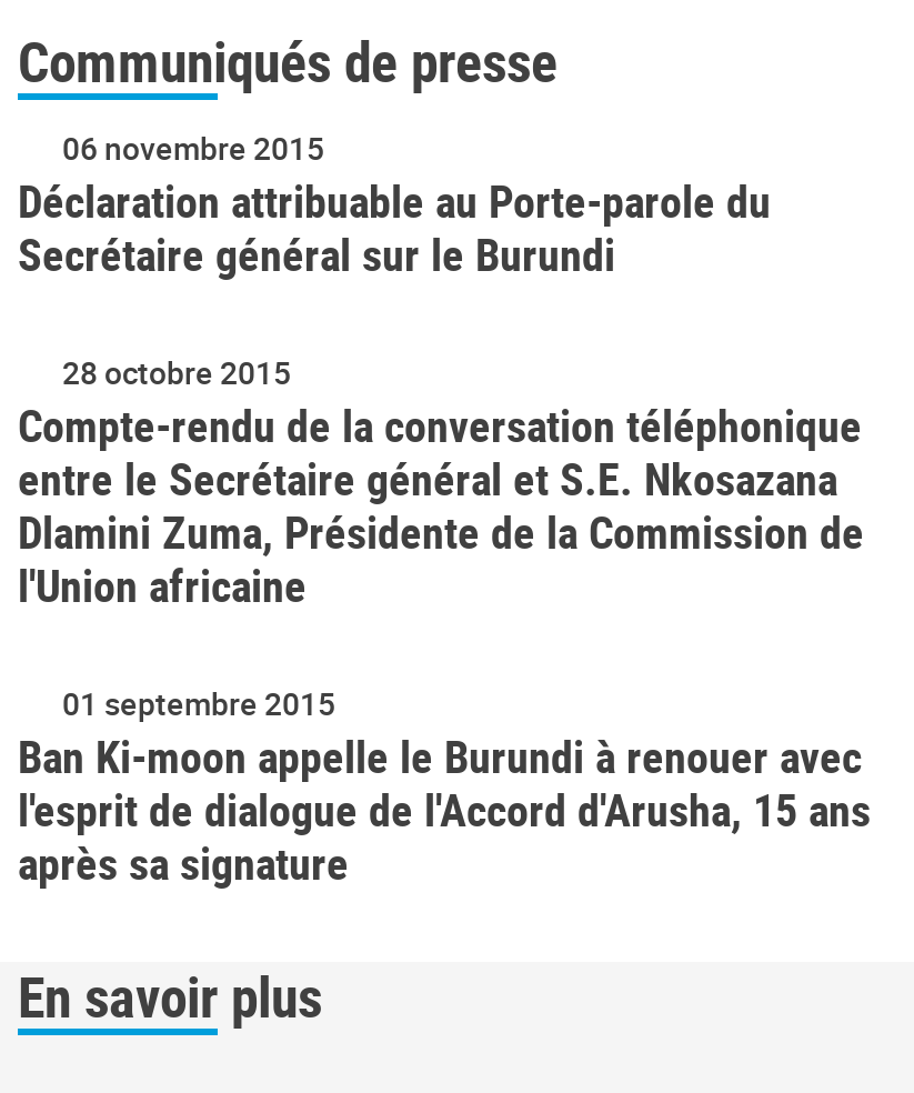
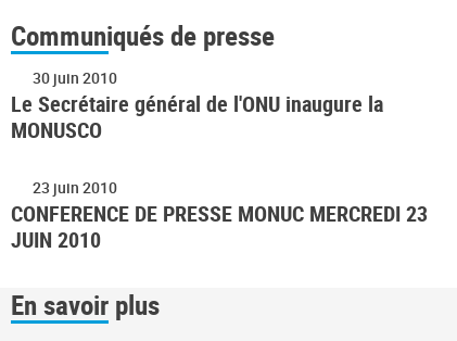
- 06 novembre 2015
- Déclaration attribuable au Porte-parole du
- Secrétaire général sur le Burundi
- 28 octobre 2015
- Compte-rendu de la conversation téléphonique
- entre le Secrétaire général et S.E. Nkosazana
- Dlamini Zuma, Présidente de la Commission de
- l'Union africaine
- 01 septembre 2015
- Ban Ki-moon appelle le Burundi à renouer avec
- l'esprit de dialogue de l'Accord d'Arusha, 15 ans
- après sa signature
+ 30 juin 2010
+ Le Secrétaire général de l'ONU inaugure la
+ MONUSCO
+ 23 juin 2010
+ CONFERENCE DE PRESSE MONUC MERCREDI 23
+ JUIN 2010
